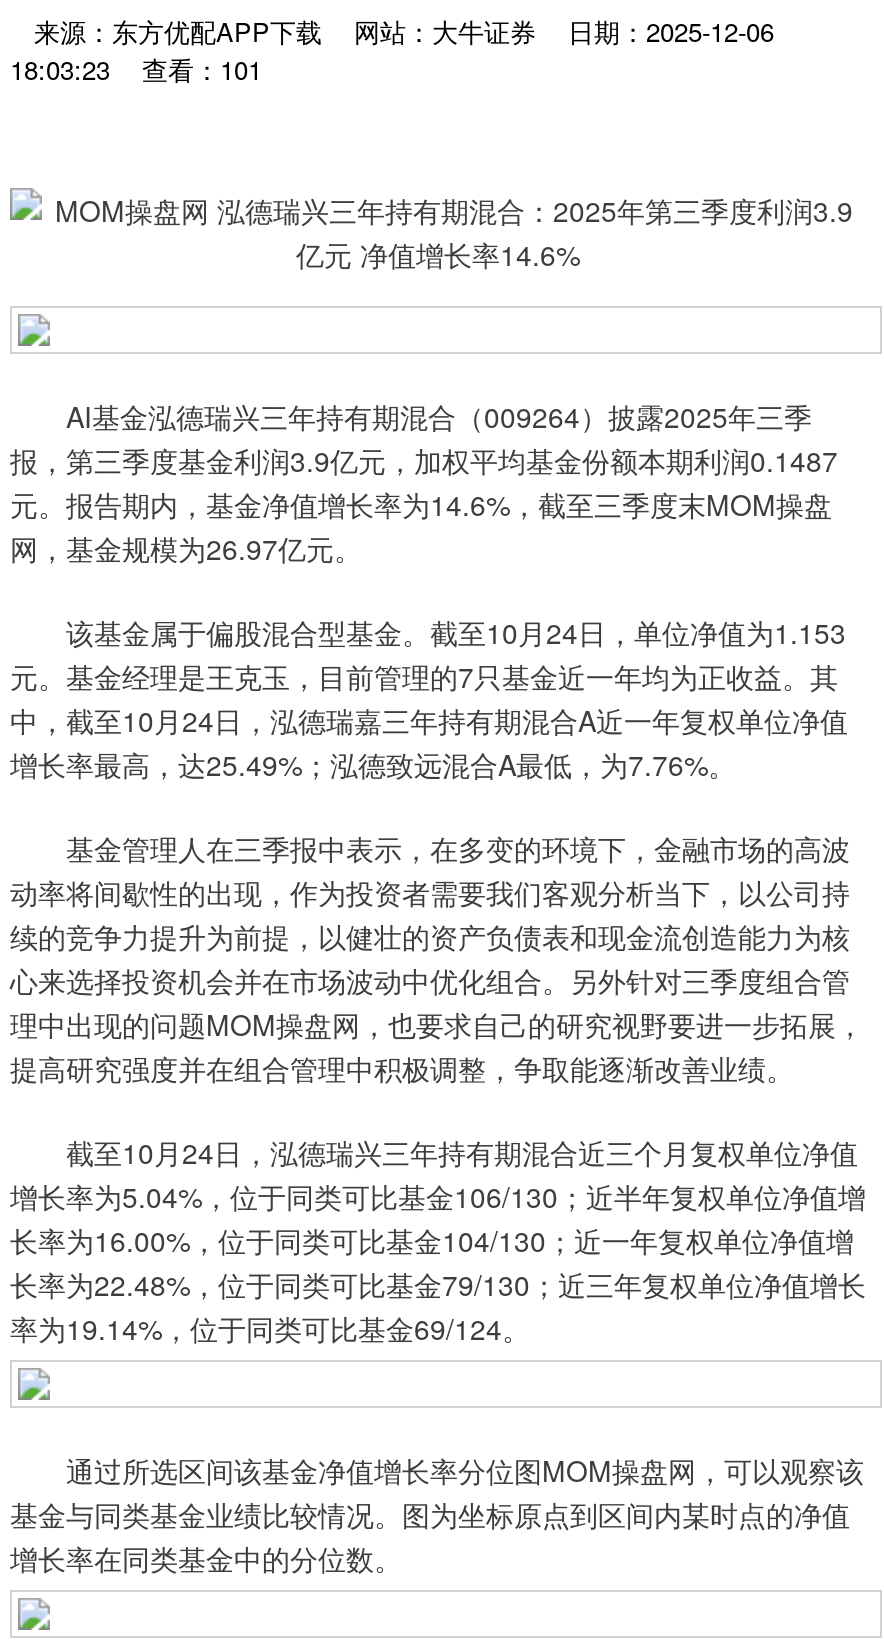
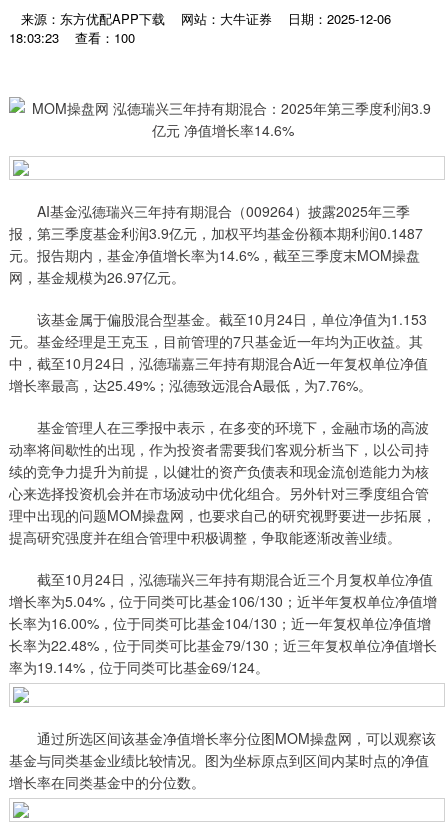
- 18:03:23 查看：101
+ 18:03:23 查看：100
